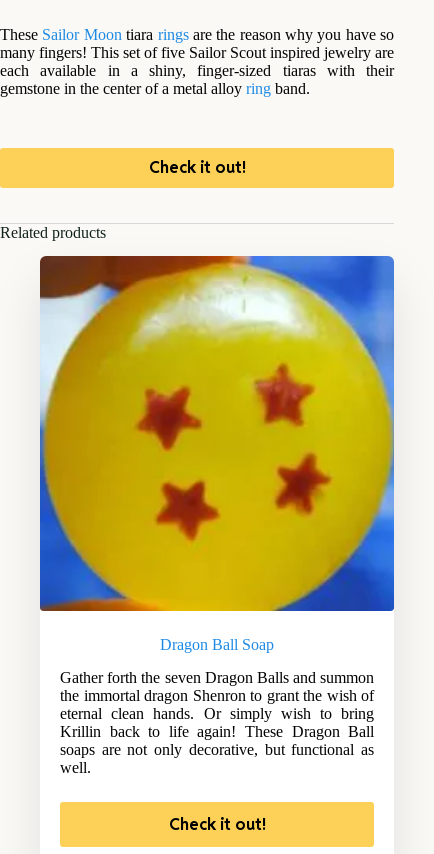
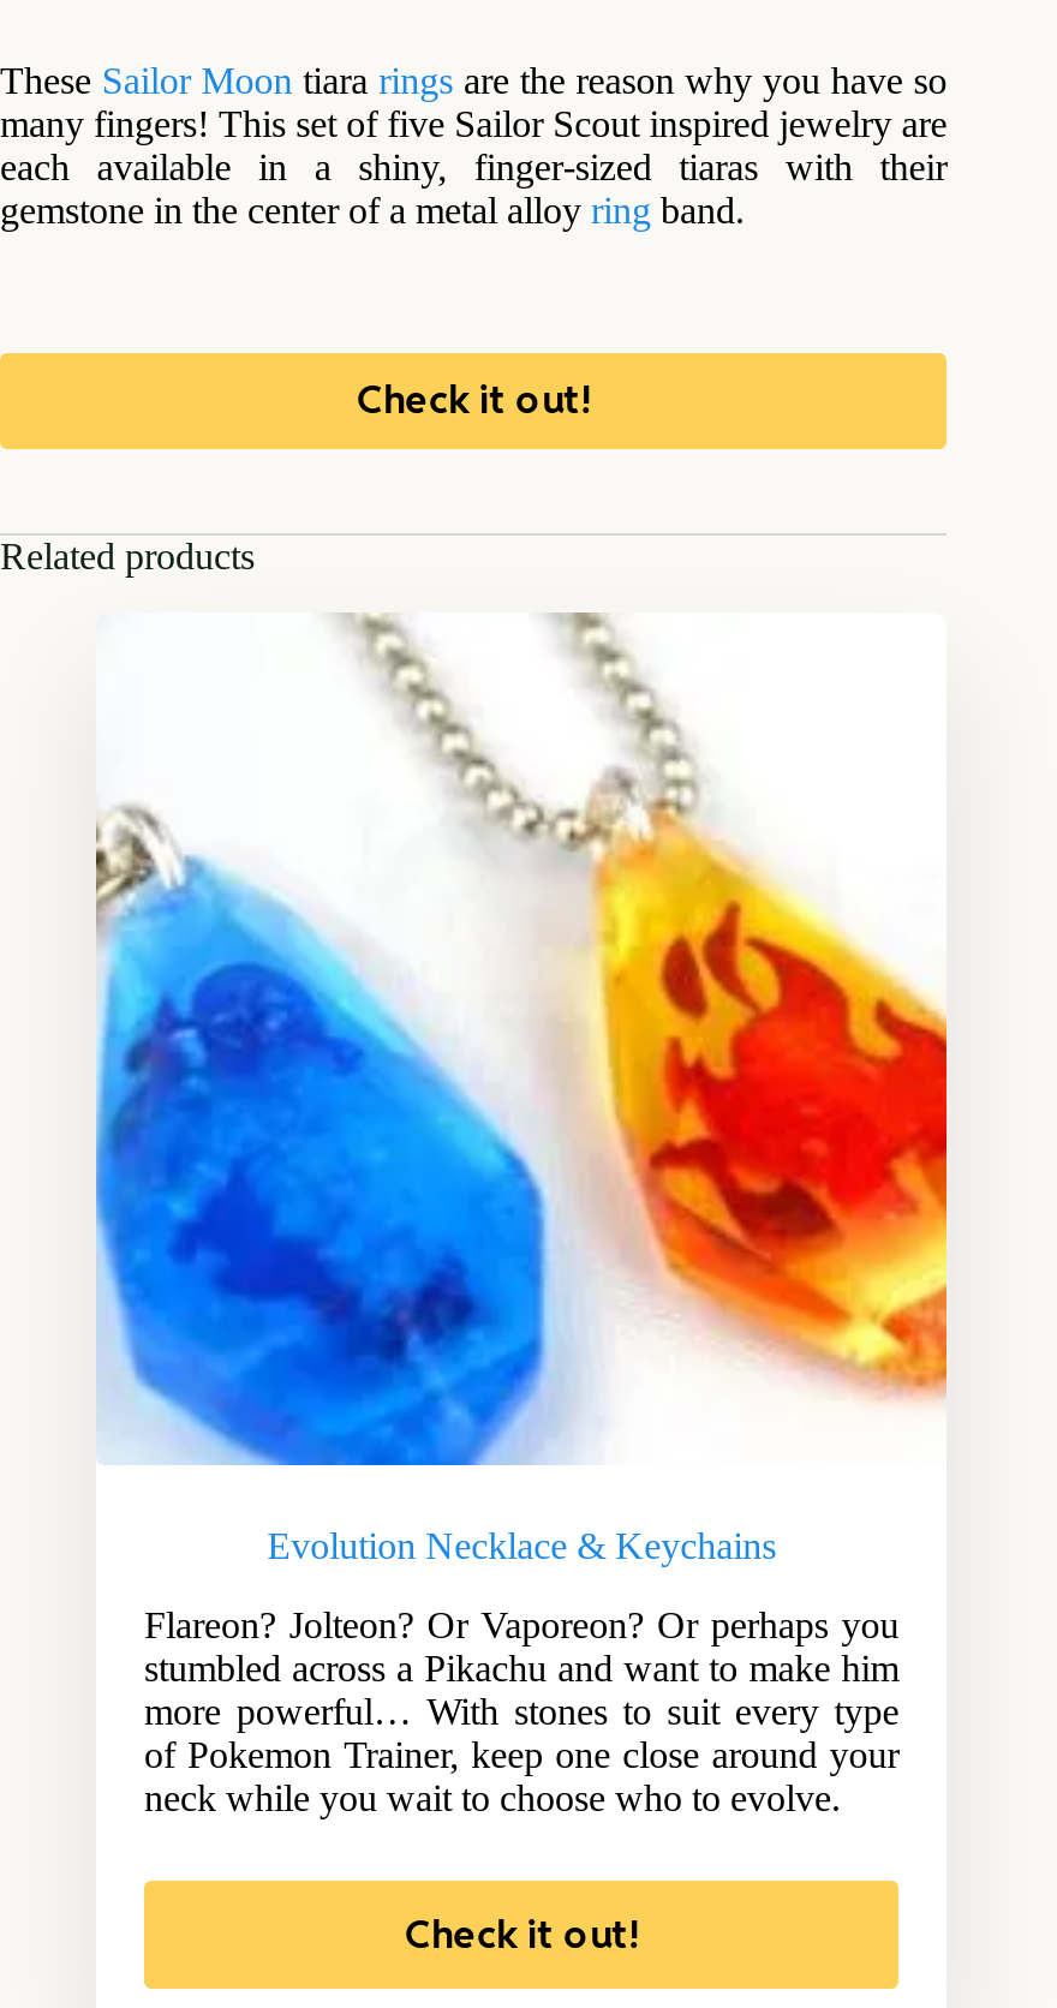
- [image]
- Dragon Ball Soap
+ [image]
+ Evolution Necklace & Keychains

- Gather forth the seven Dragon Balls and summon
- the immortal dragon Shenron to grant the wish of
- eternal clean hands. Or simply wish to bring
- Krillin back to life again! These Dragon Ball
- soaps are not only decorative, but functional as
- well.
+ Flareon? Jolteon? Or Vaporeon? Or perhaps you
+ stumbled across a Pikachu and want to make him
+ more powerful… With stones to suit every type
+ of Pokemon Trainer, keep one close around your
+ neck while you wait to choose who to evolve.
